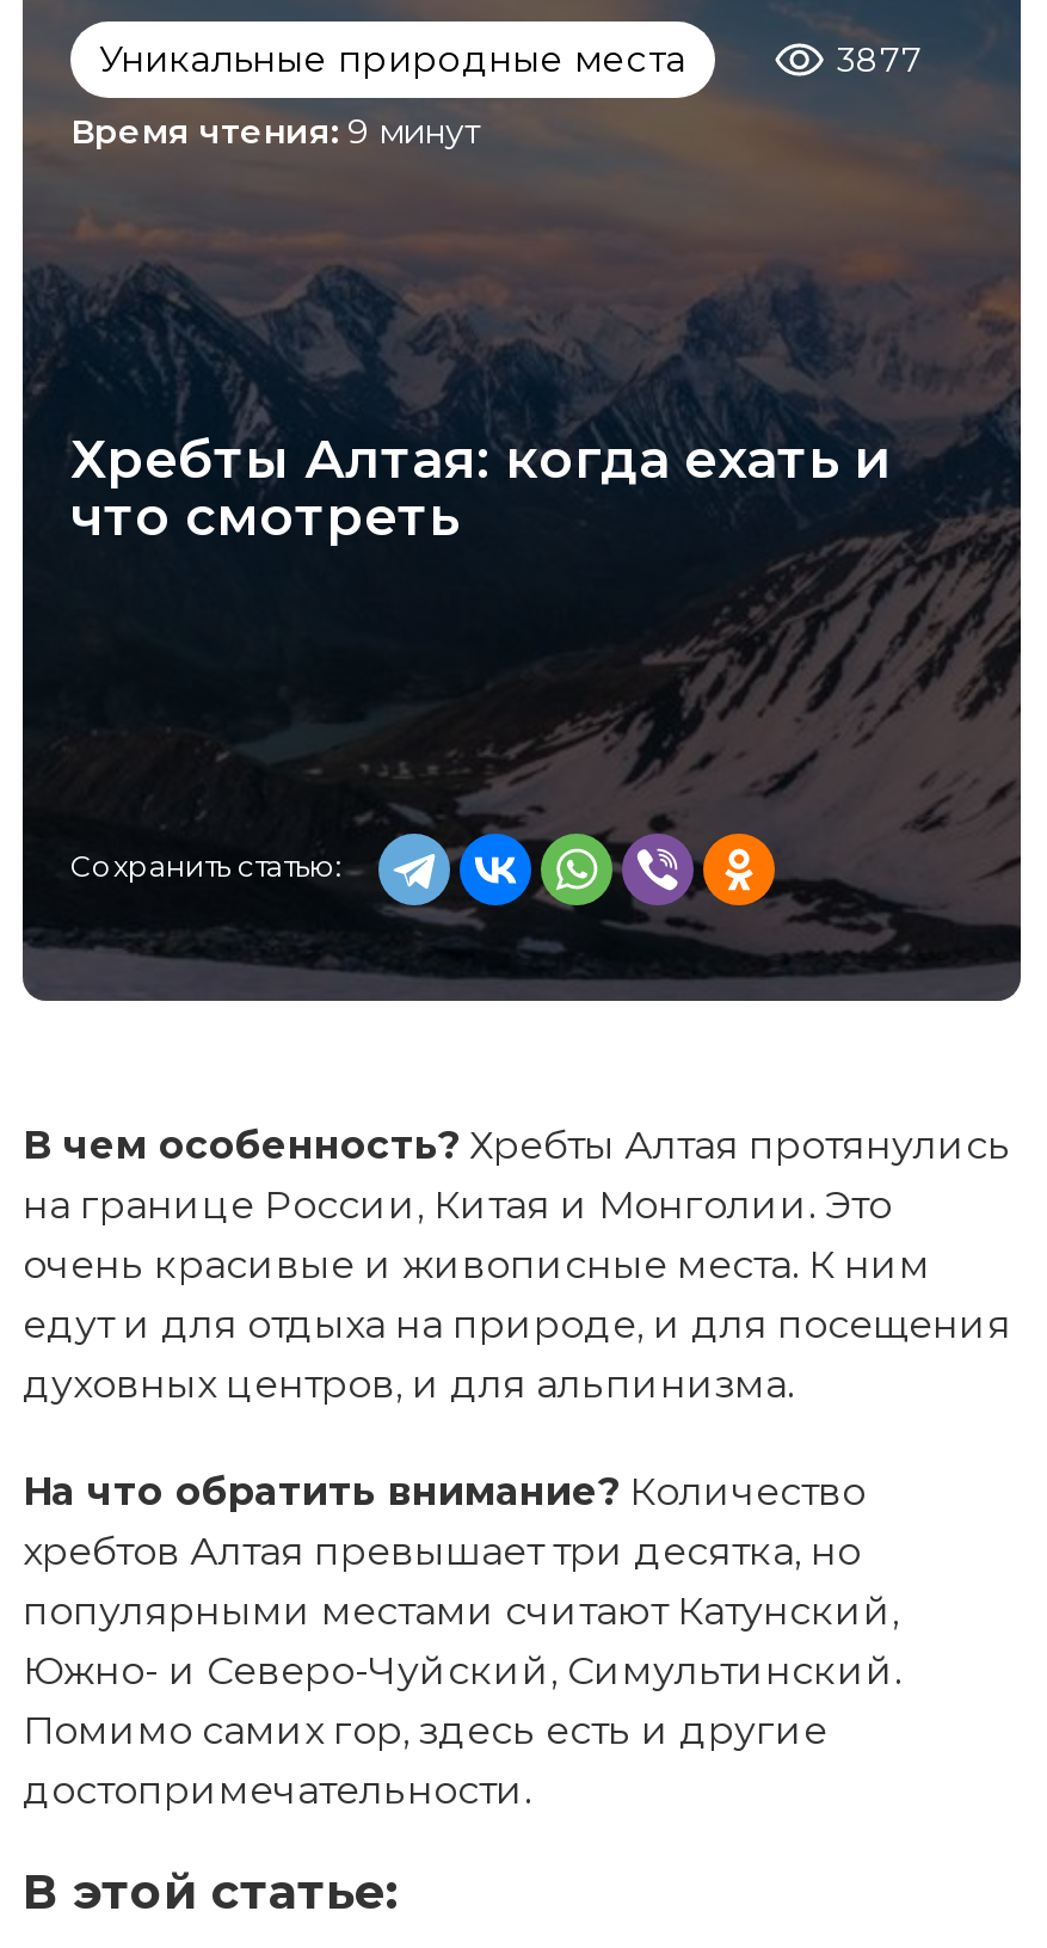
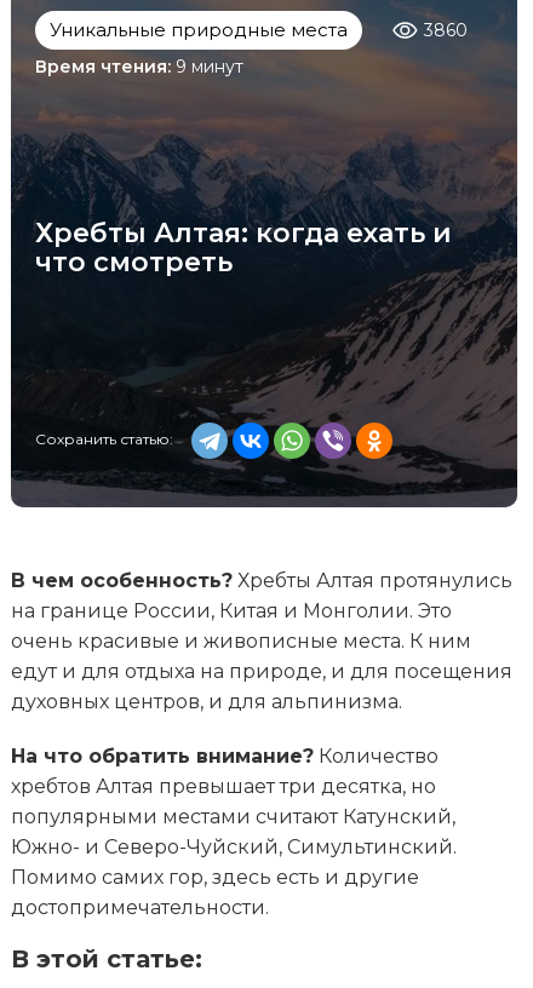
- 3877
+ 3860
